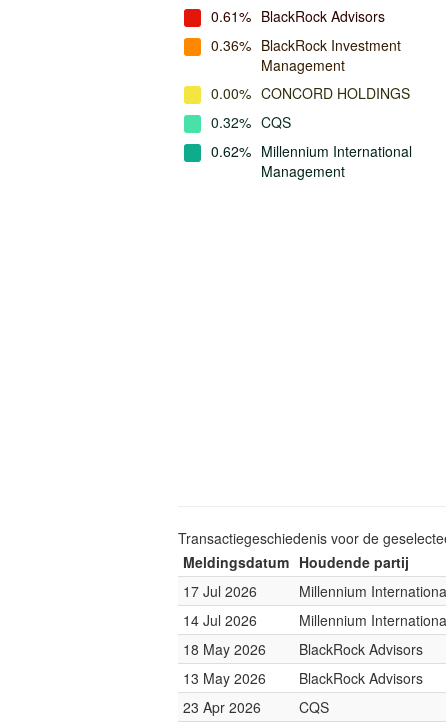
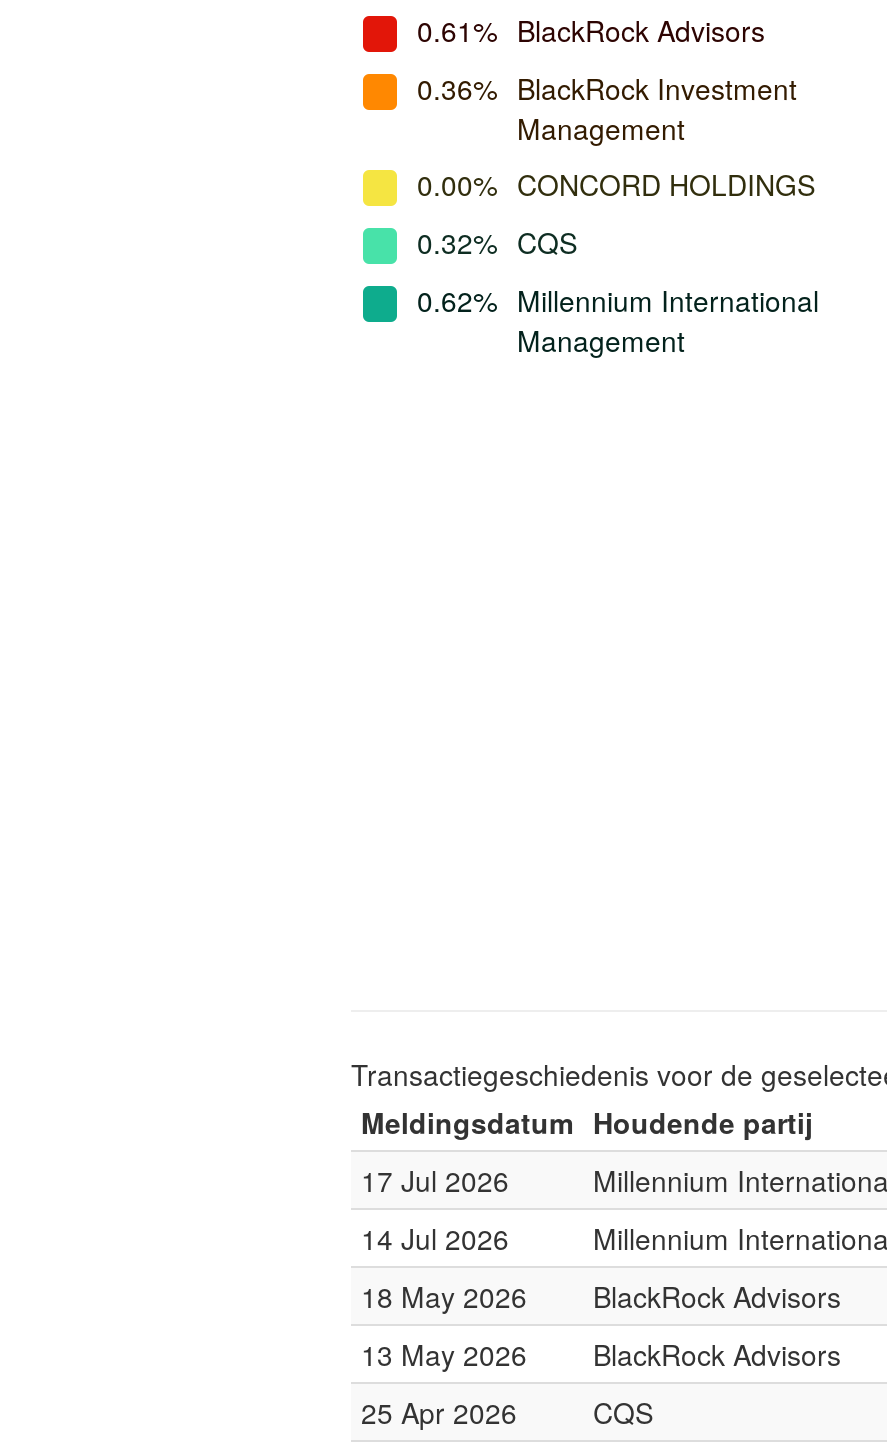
- 23 Apr 2026 CQS
+ 25 Apr 2026 CQS
